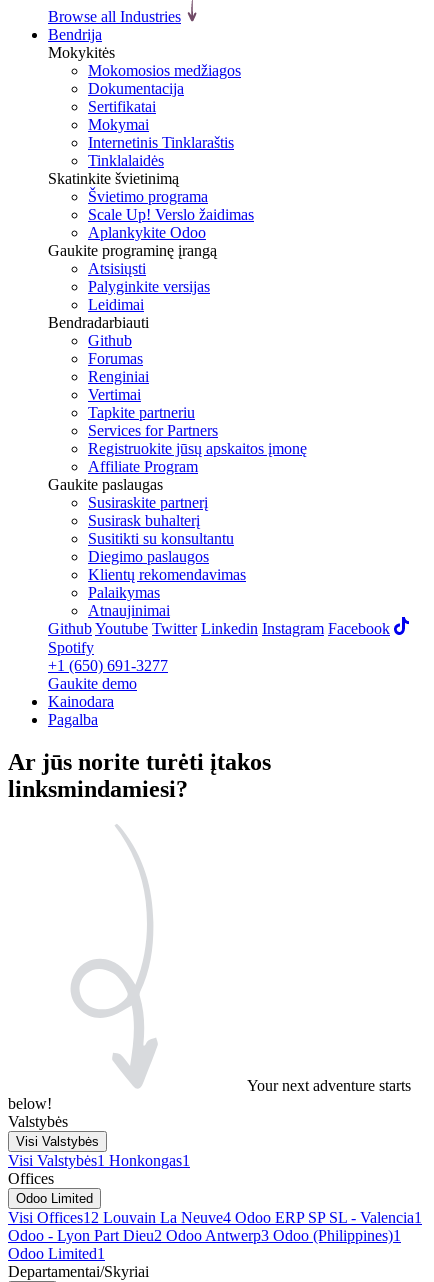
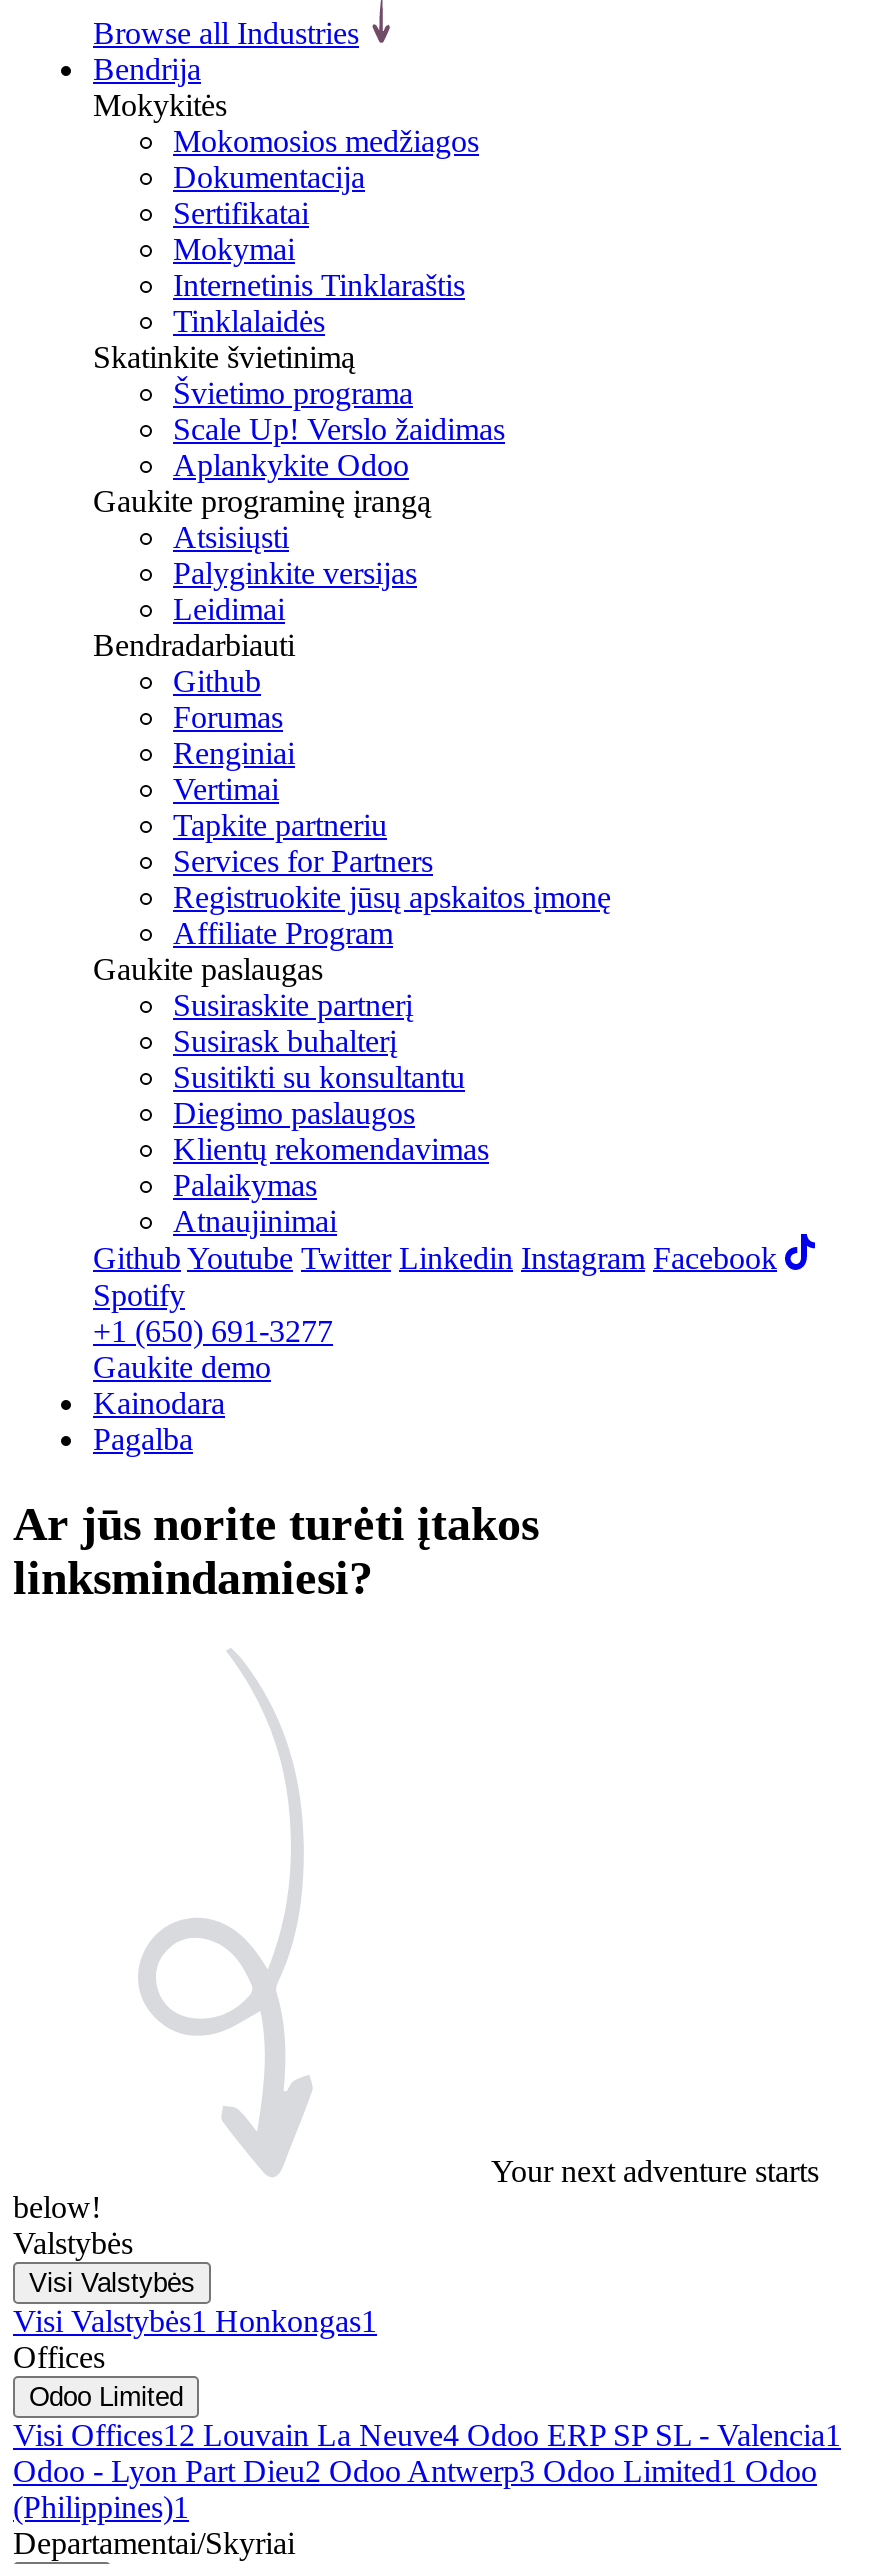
- Odoo - Lyon Part Dieu2 Odoo Antwerp3 Odoo (Philippines)1
- Odoo Limited1
+ Odoo - Lyon Part Dieu2 Odoo Antwerp3 Odoo Limited1 Odoo
+ (Philippines)1
